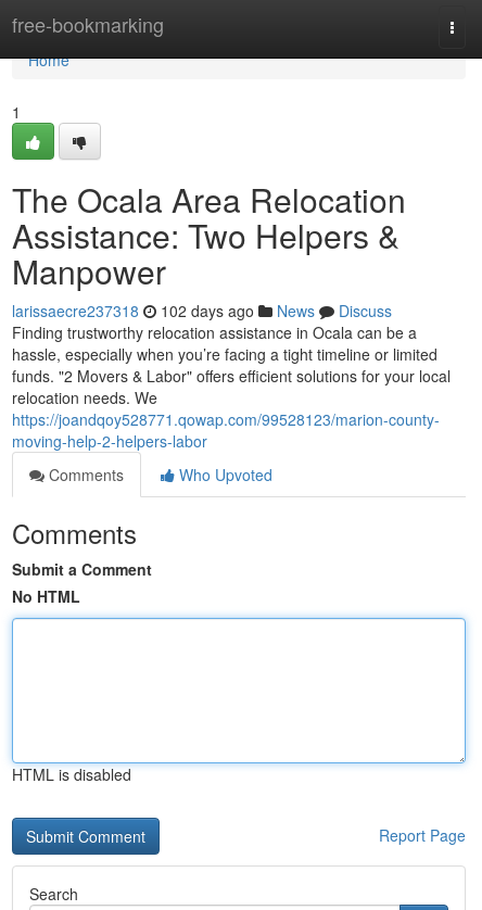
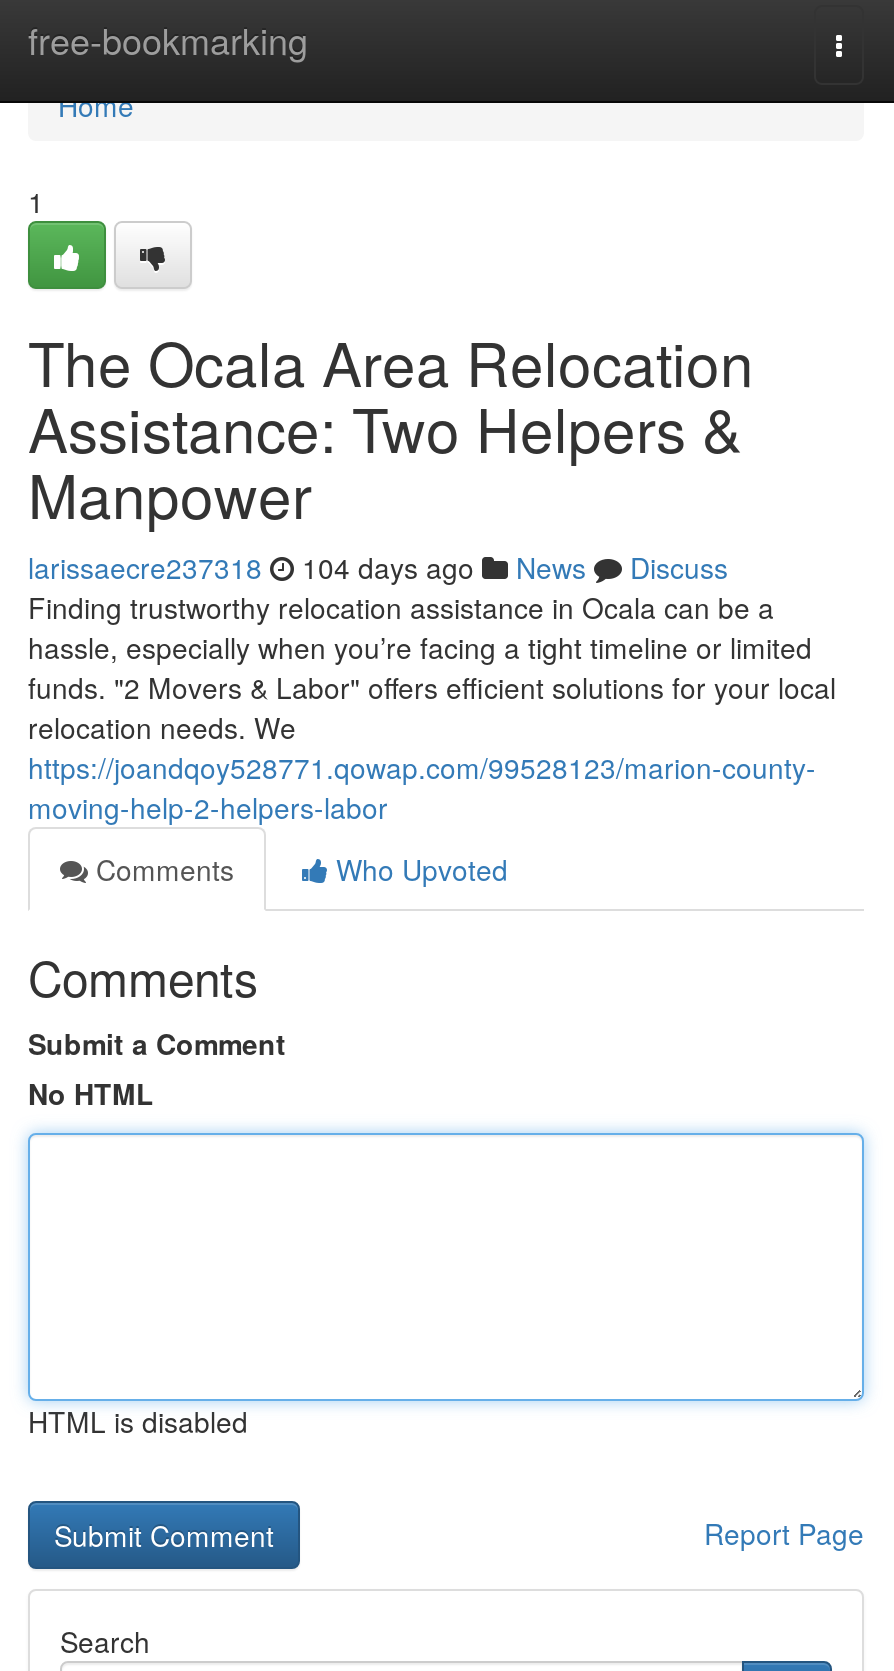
- larissaecre237318 102 days ago News Discuss
+ larissaecre237318 104 days ago News Discuss
